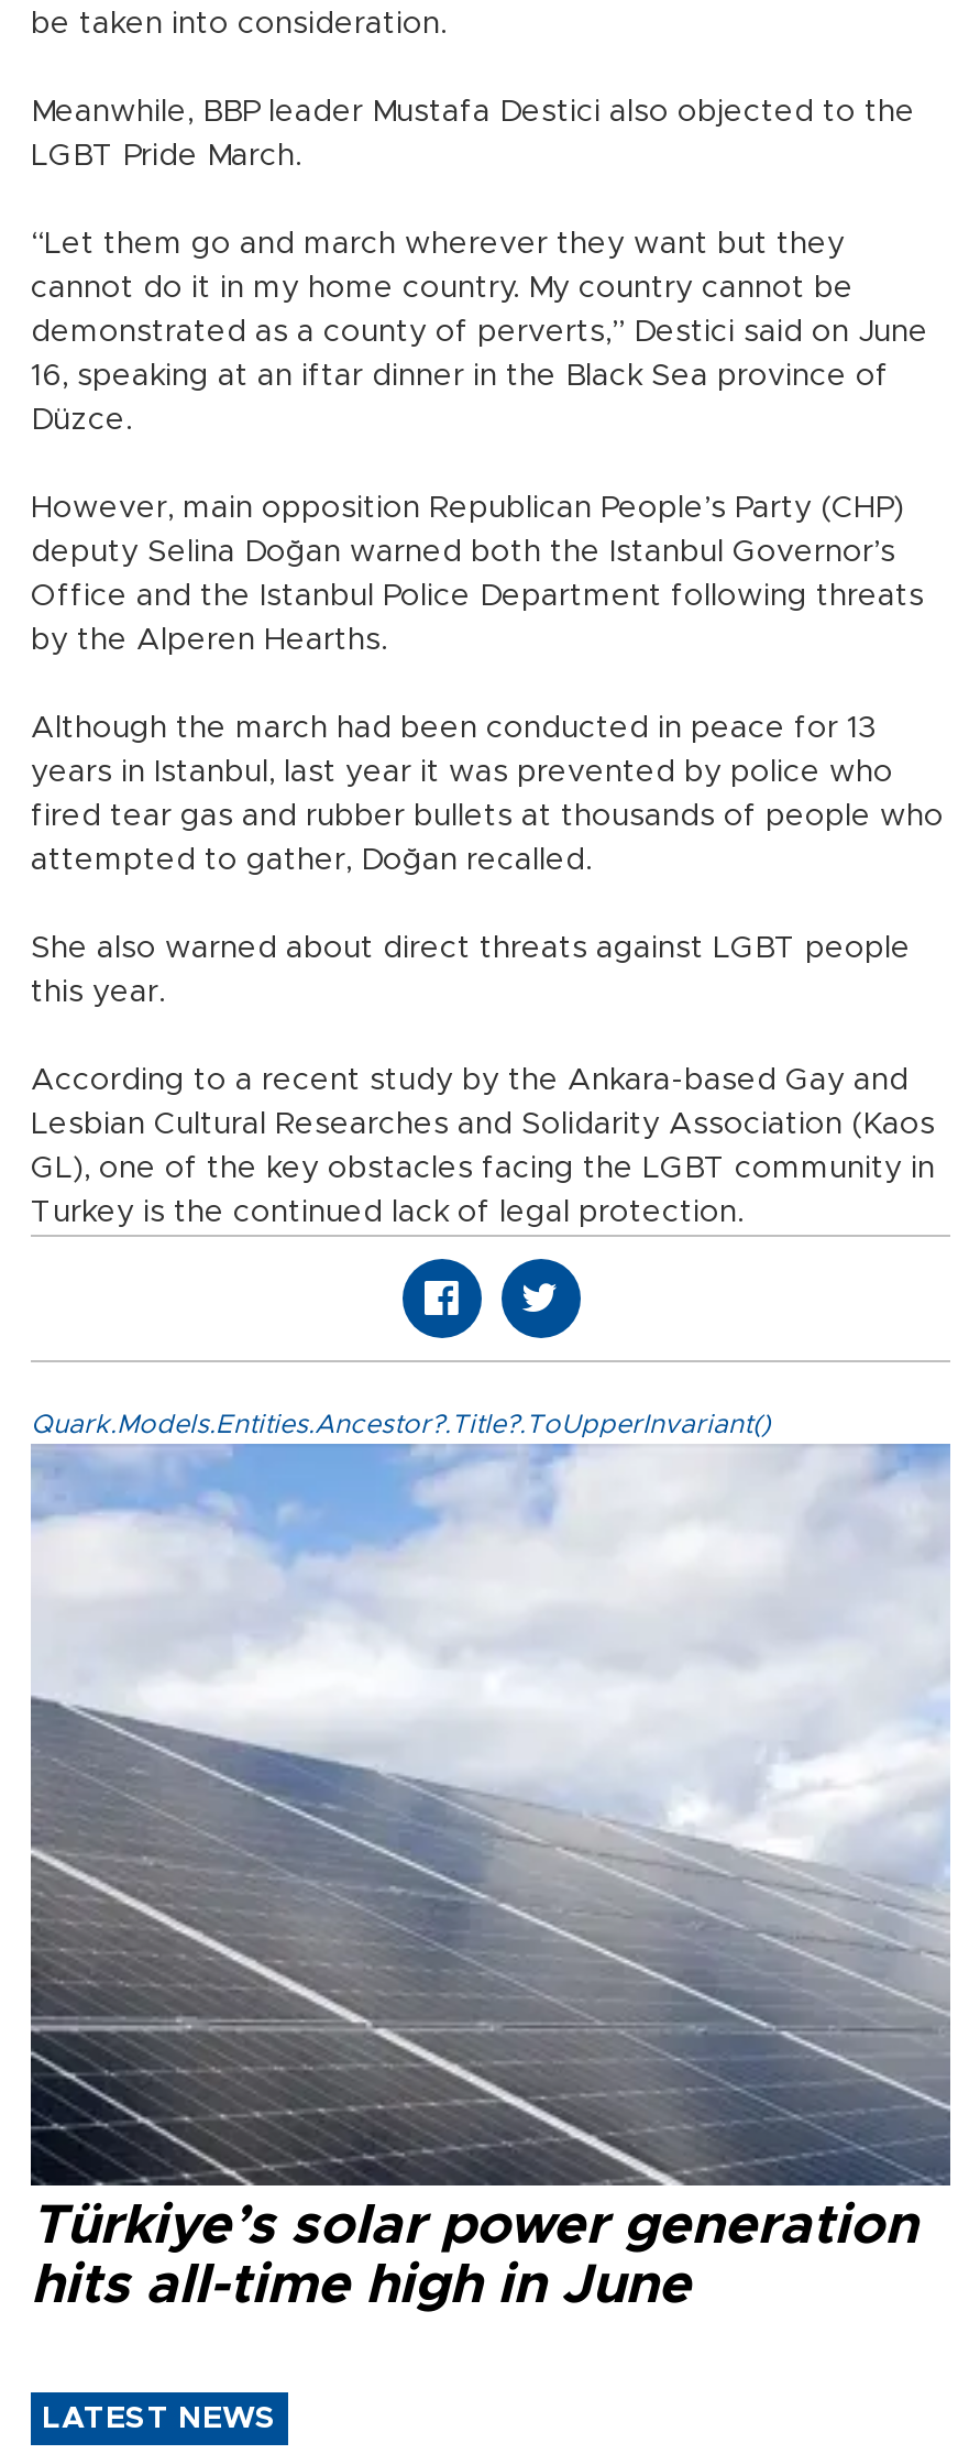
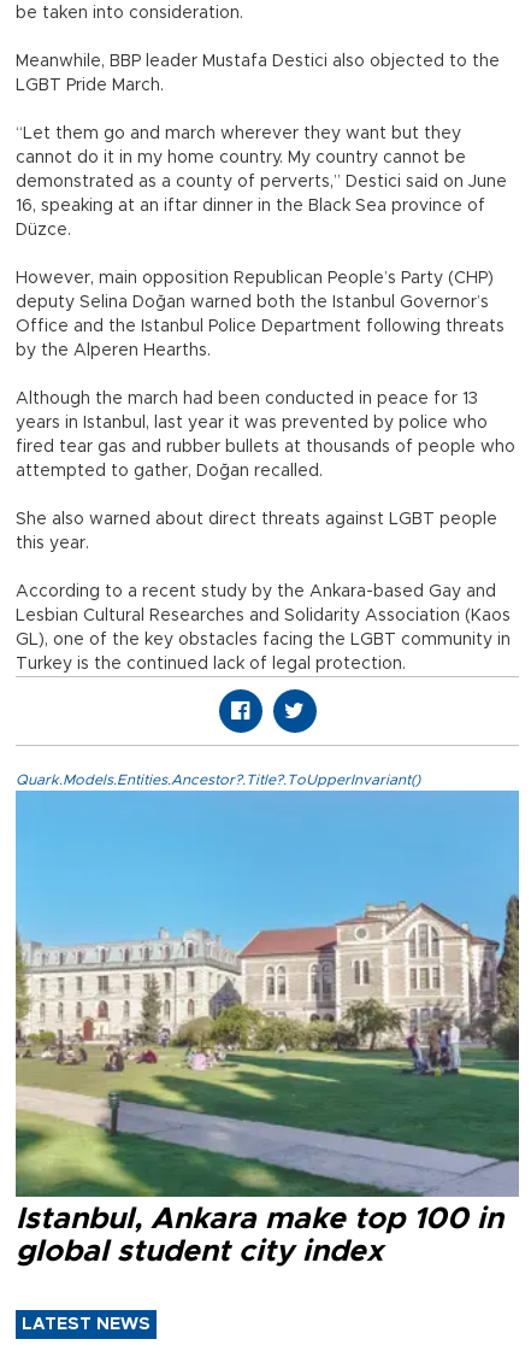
- [image]
- Türkiye’s solar power generation
- hits all-time high in June
+ [image]
+ Istanbul, Ankara make top 100 in
+ global student city index
